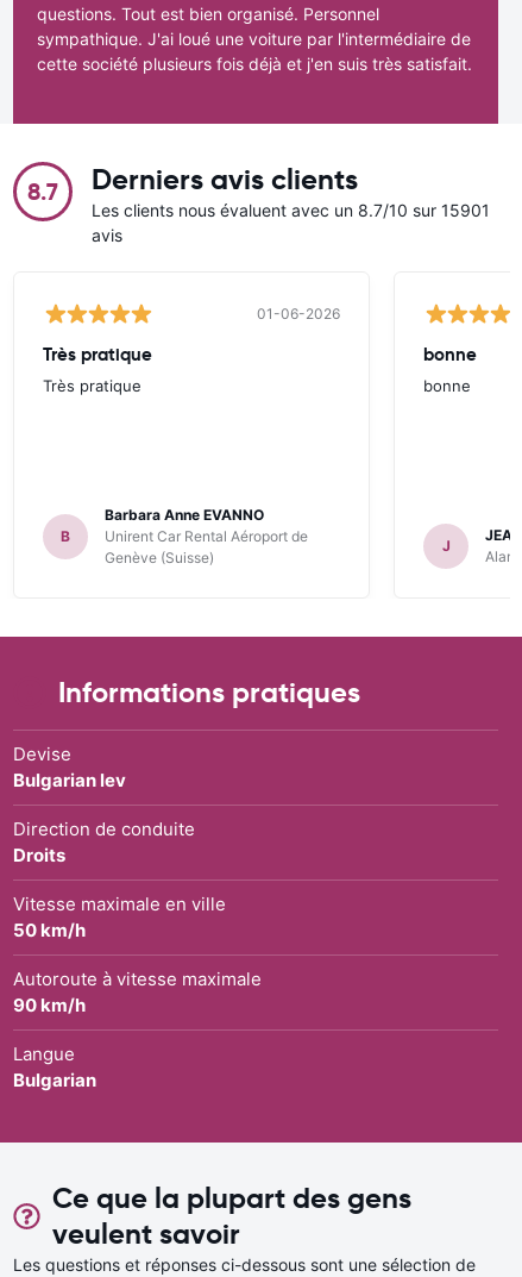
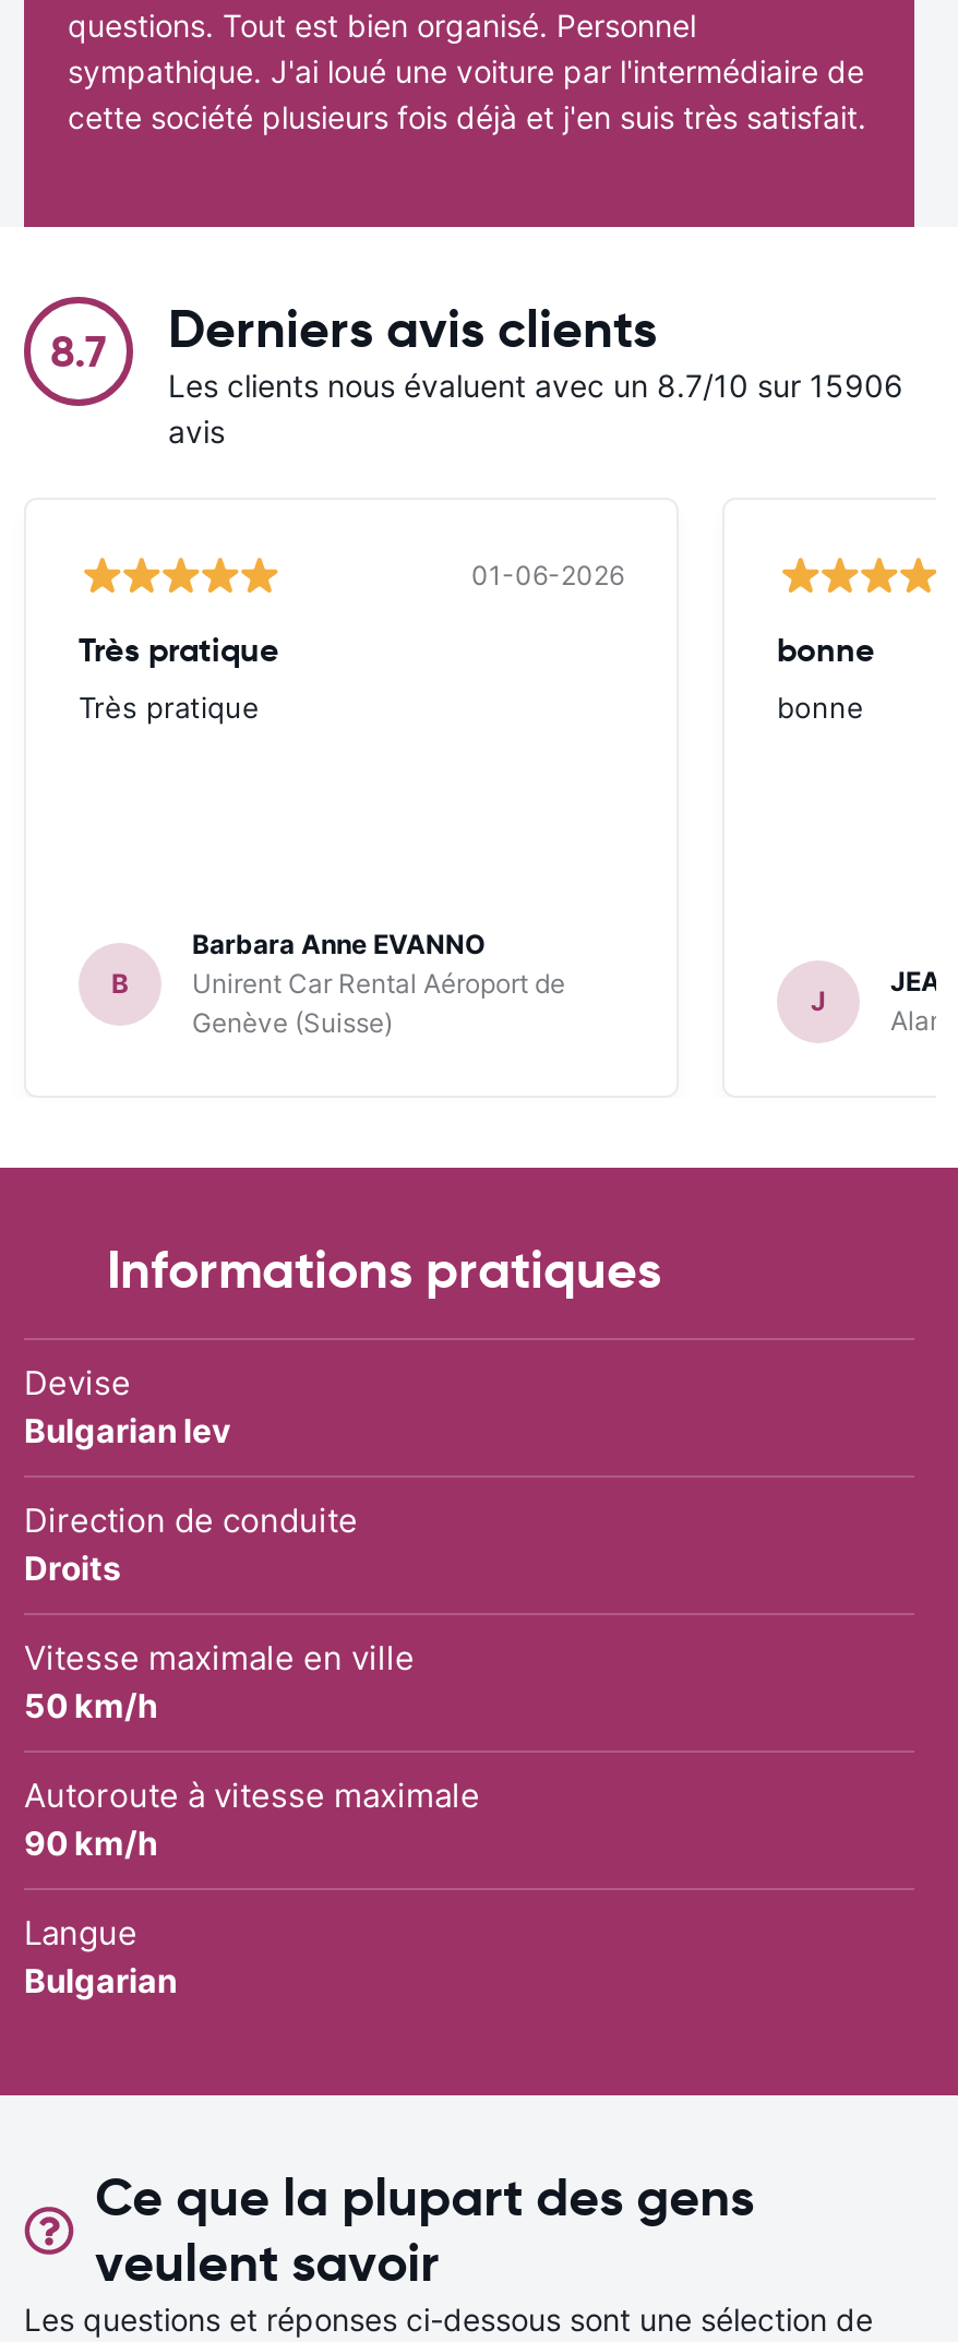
- Les clients nous évaluent avec un 8.7/10 sur 15901
+ Les clients nous évaluent avec un 8.7/10 sur 15906
